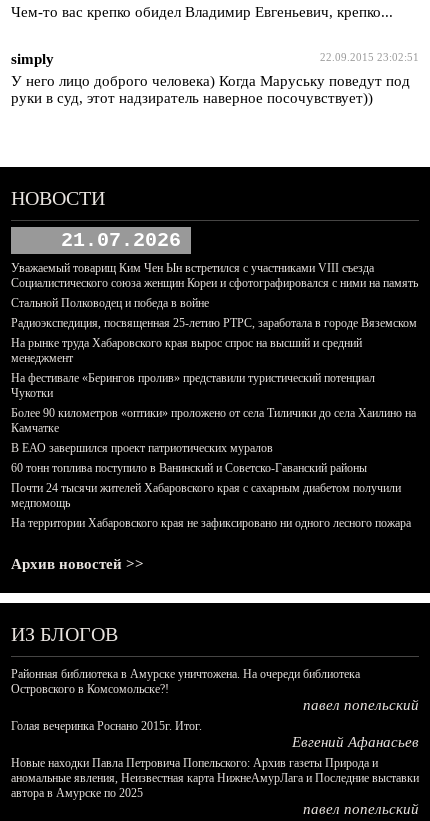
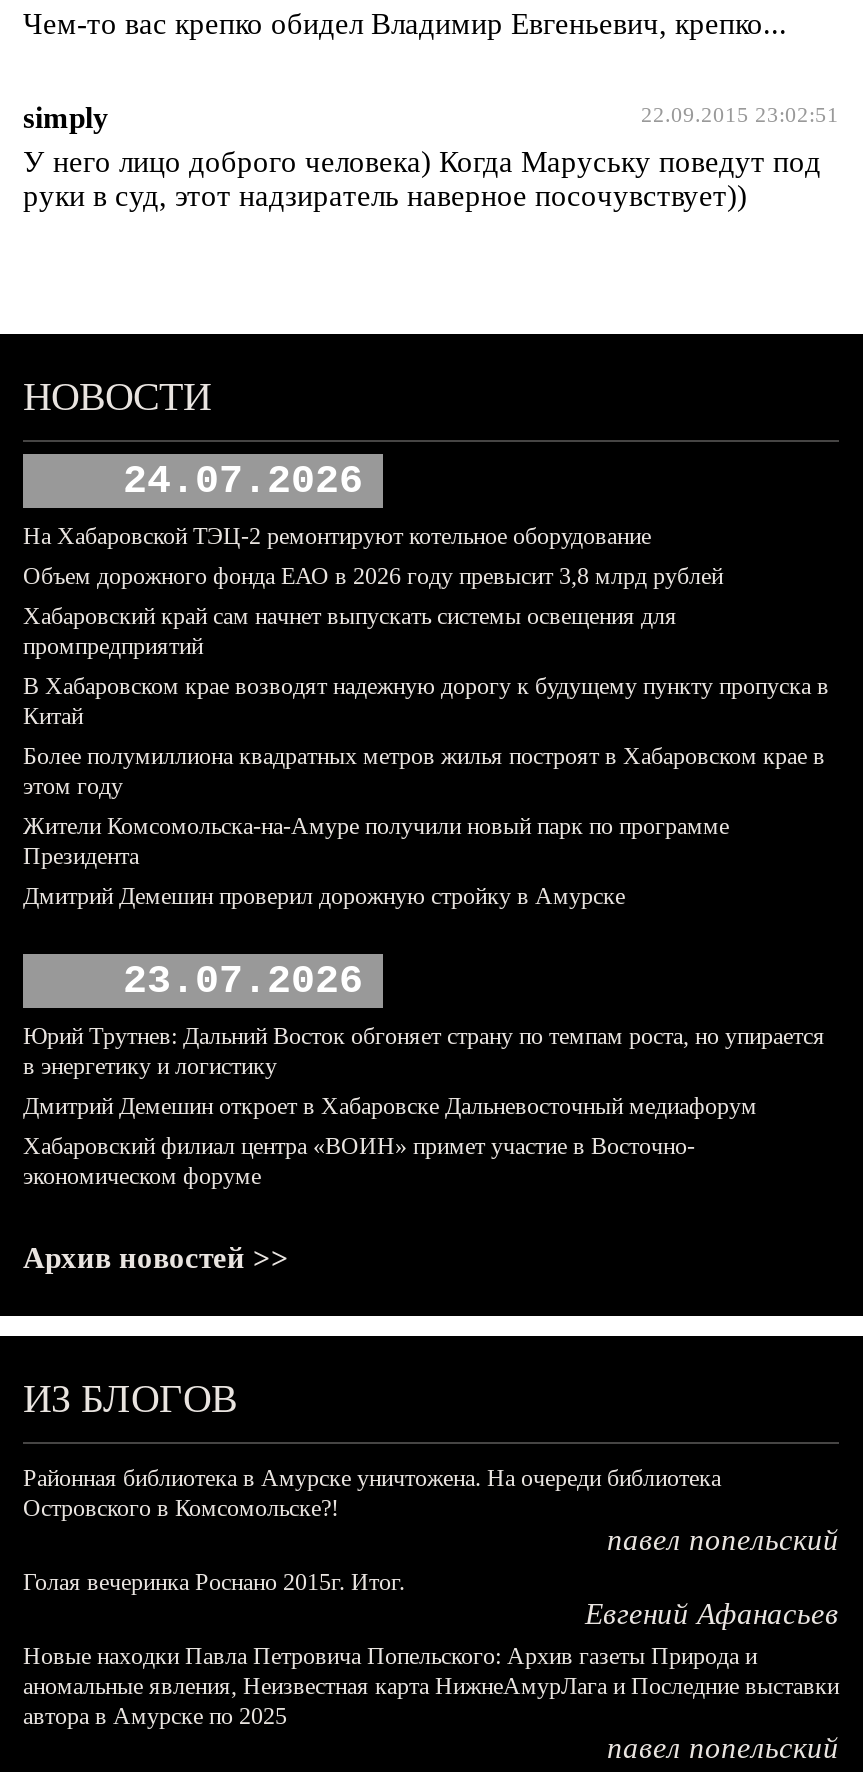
- 21.07.2026
- Уважаемый товарищ Ким Чен Ын встретился с участниками VIII съезда
- Социалистического союза женщин Кореи и сфотографировался с ними на память
- Стальной Полководец и победа в войне
- Радиоэкспедиция, посвященная 25-летию РТРС, заработала в городе Вяземском
- На рынке труда Хабаровского края вырос спрос на высший и средний
- менеджмент
- На фестивале «Берингов пролив» представили туристический потенциал
- Чукотки
- Более 90 километров «оптики» проложено от села Тиличики до села Хаилино на
- Камчатке
- В ЕАО завершился проект патриотических муралов
- 60 тонн топлива поступило в Ванинский и Советско-Гаванский районы
- Почти 24 тысячи жителей Хабаровского края с сахарным диабетом получили
- медпомощь
- На территории Хабаровского края не зафиксировано ни одного лесного пожара
+ 24.07.2026
+ На Хабаровской ТЭЦ-2 ремонтируют котельное оборудование
+ Объем дорожного фонда ЕАО в 2026 году превысит 3,8 млрд рублей
+ Хабаровский край сам начнет выпускать системы освещения для
+ промпредприятий
+ В Хабаровском крае возводят надежную дорогу к будущему пункту пропуска в
+ Китай
+ Более полумиллиона квадратных метров жилья построят в Хабаровском крае в
+ этом году
+ Жители Комсомольска-на-Амуре получили новый парк по программе
+ Президента
+ Дмитрий Демешин проверил дорожную стройку в Амурске
+ 23.07.2026
+ Юрий Трутнев: Дальний Восток обгоняет страну по темпам роста, но упирается
+ в энергетику и логистику
+ Дмитрий Демешин откроет в Хабаровске Дальневосточный медиафорум
+ Хабаровский филиал центра «ВОИН» примет участие в Восточно-
+ экономическом форуме
